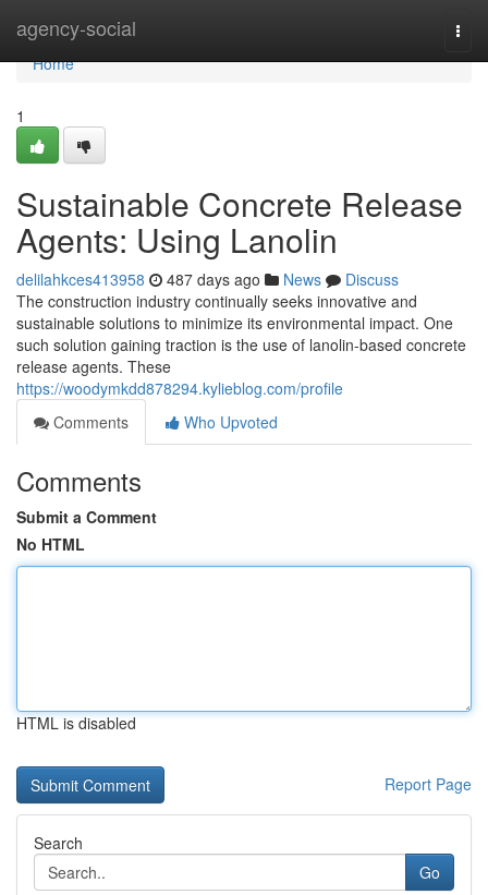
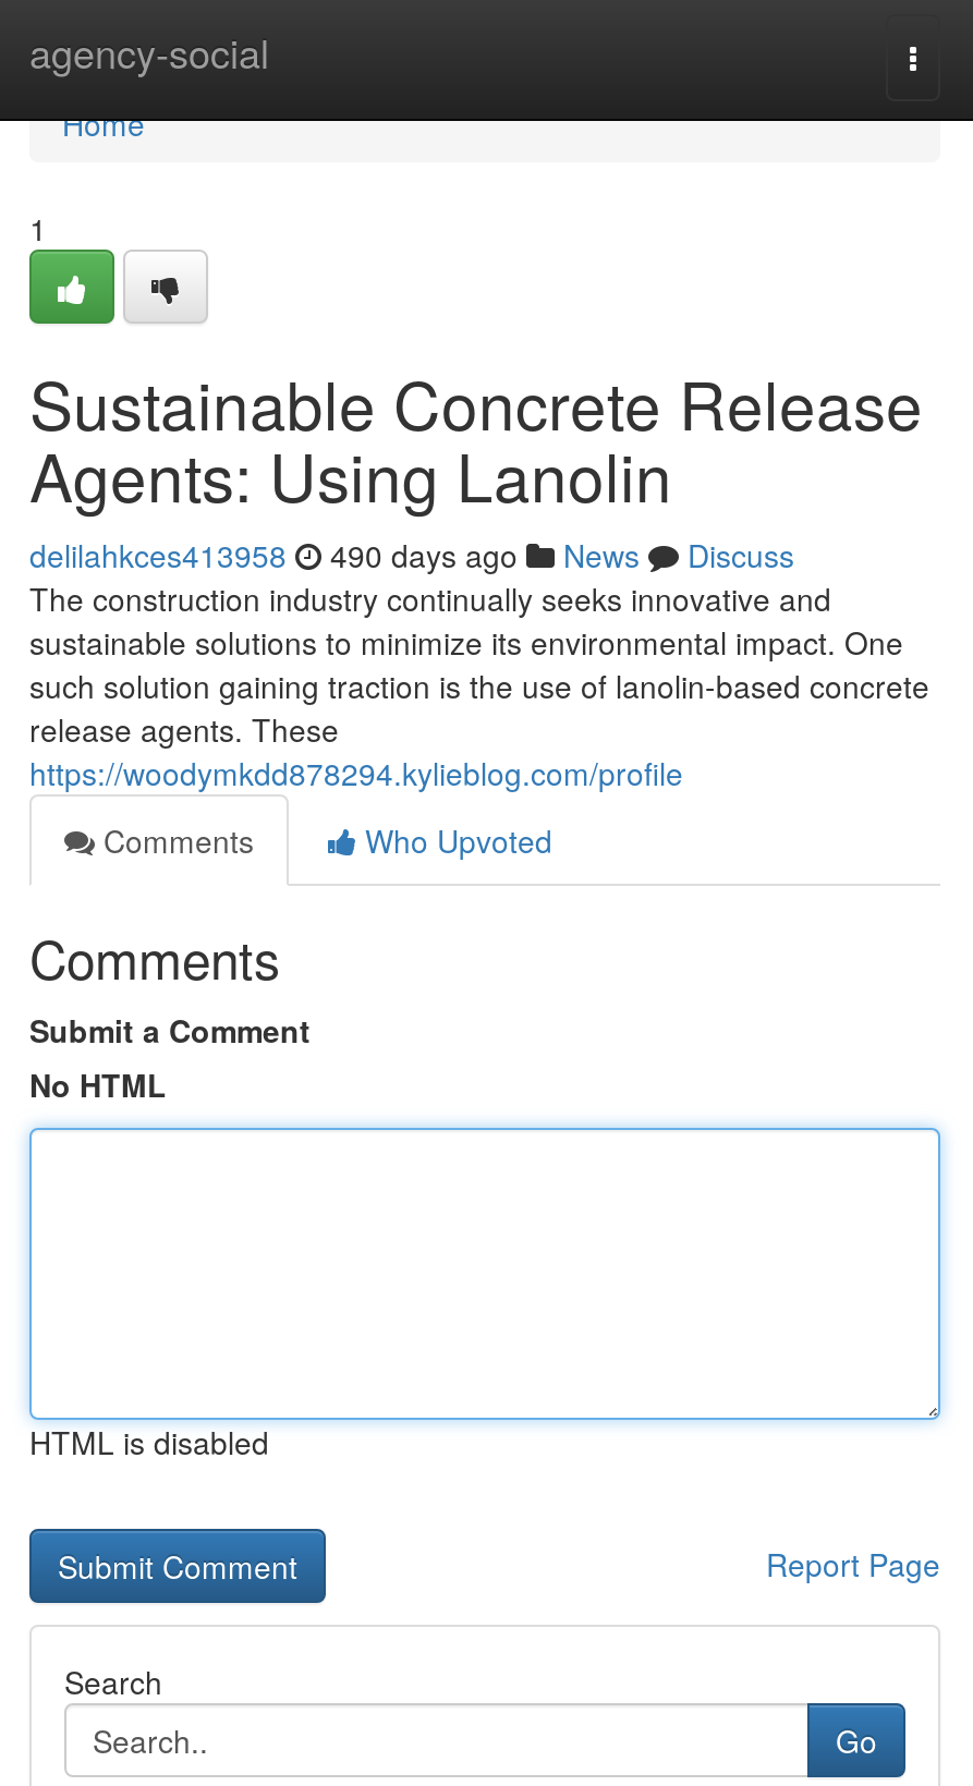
- delilahkces413958 487 days ago News Discuss
+ delilahkces413958 490 days ago News Discuss
